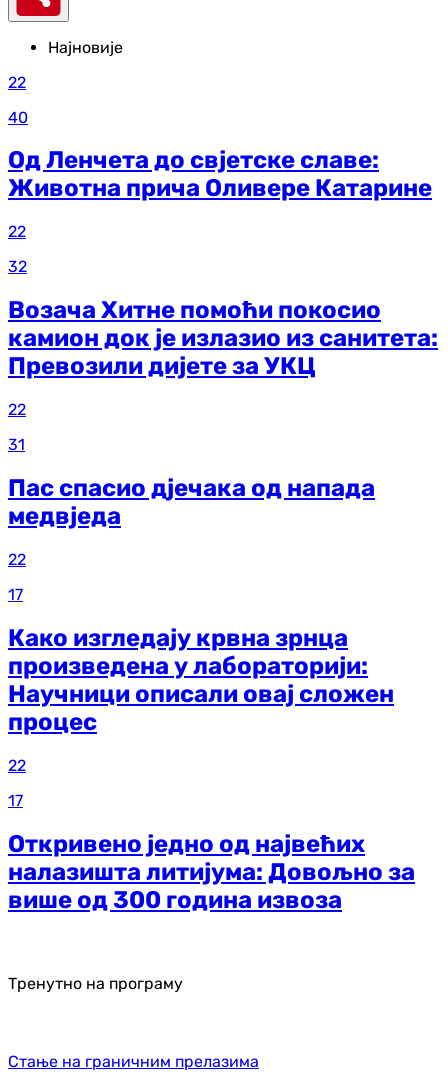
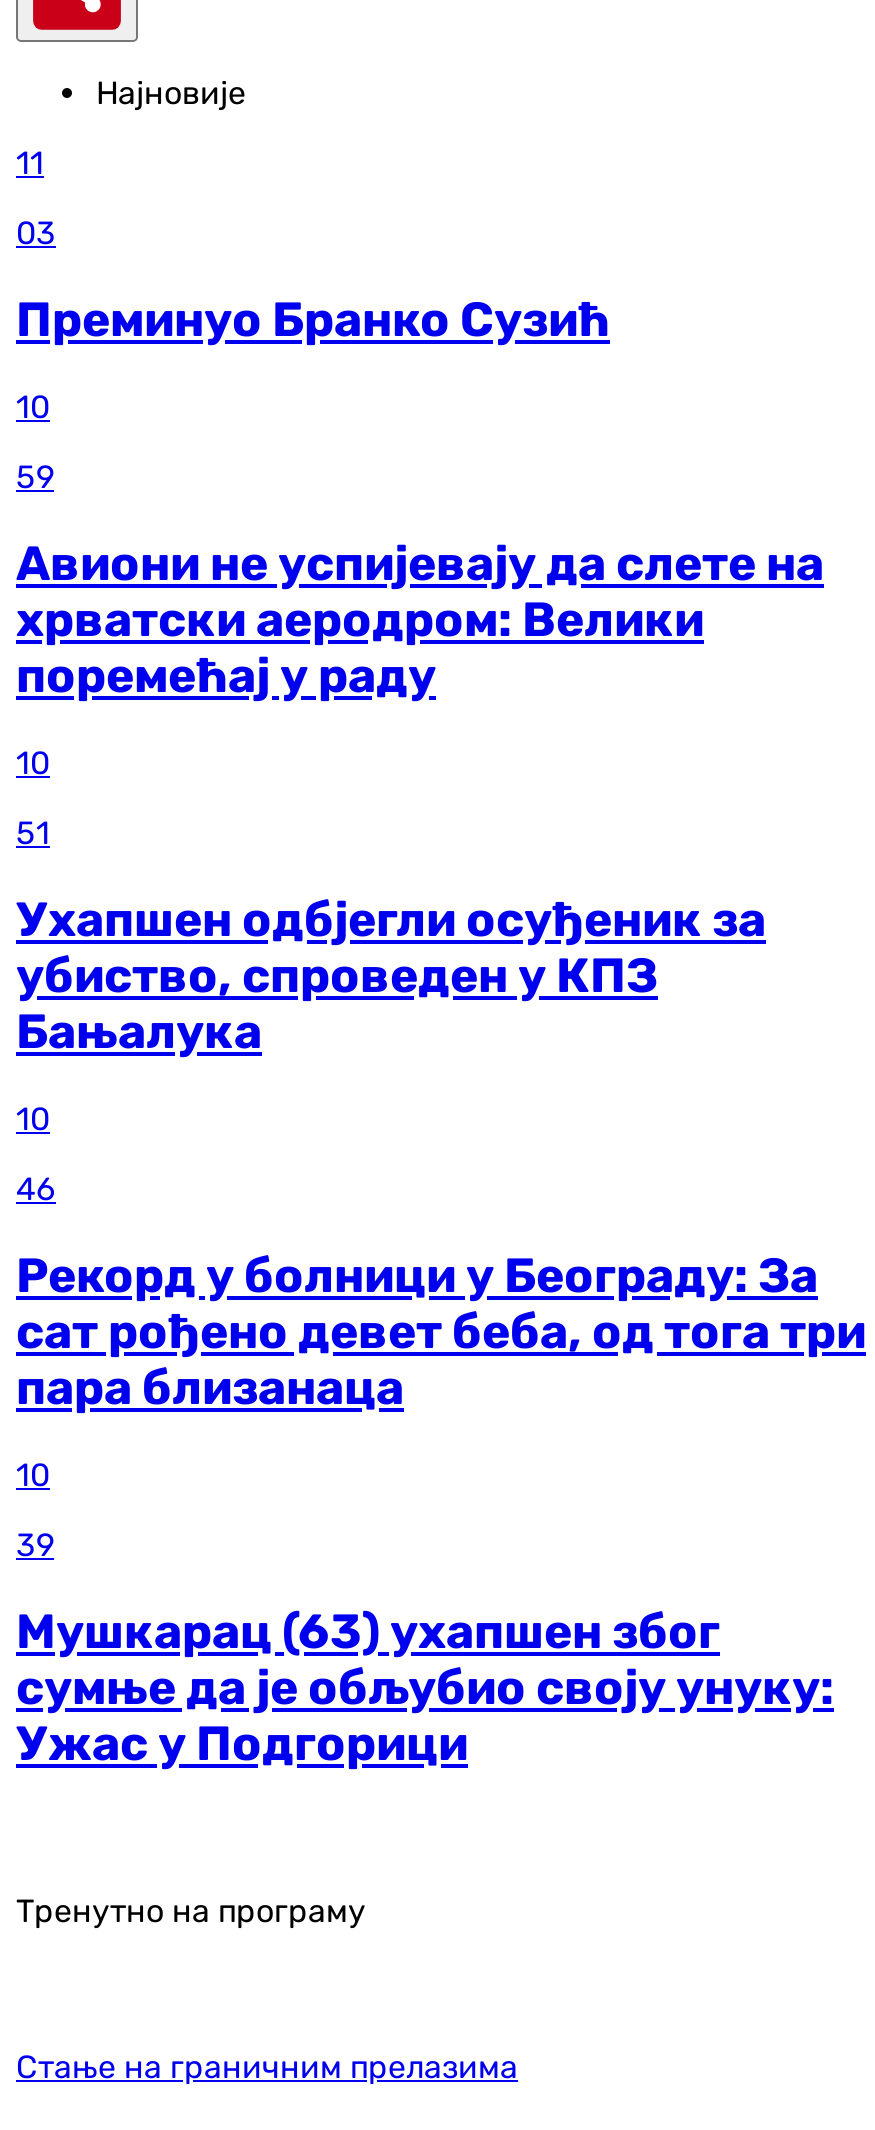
- 22
+ 11

- 40
+ 03

- Од Ленчета до свјетске славе:
- Животна прича Оливере Катарине
+ Преминуо Бранко Сузић

- 22
+ 10

- 32
+ 59

- Возача Хитне помоћи покосио
- камион док је излазио из санитета:
- Превозили дијете за УКЦ
+ Авиони не успијевају да слете на
+ хрватски аеродром: Велики
+ поремећај у раду

- 22
+ 10

- 31
+ 51

- Пас спасио дјечака од напада
- медвједа
+ Ухапшен одбјегли осуђеник за
+ убиство, спроведен у КПЗ
+ Бањалука

- 22
+ 10

- 17
+ 46

- Како изгледају крвна зрнца
- произведена у лабораторији:
- Научници описали овај сложен
- процес
+ Рекорд у болници у Београду: За
+ сат рођено девет беба, од тога три
+ пара близанаца

- 22
+ 10

- 17
+ 39

- Откривено једно од највећих
- налазишта литијума: Довољно за
- више од 300 година извоза
+ Мушкарац (63) ухапшен због
+ сумње да је обљубио своју унуку:
+ Ужас у Подгорици
